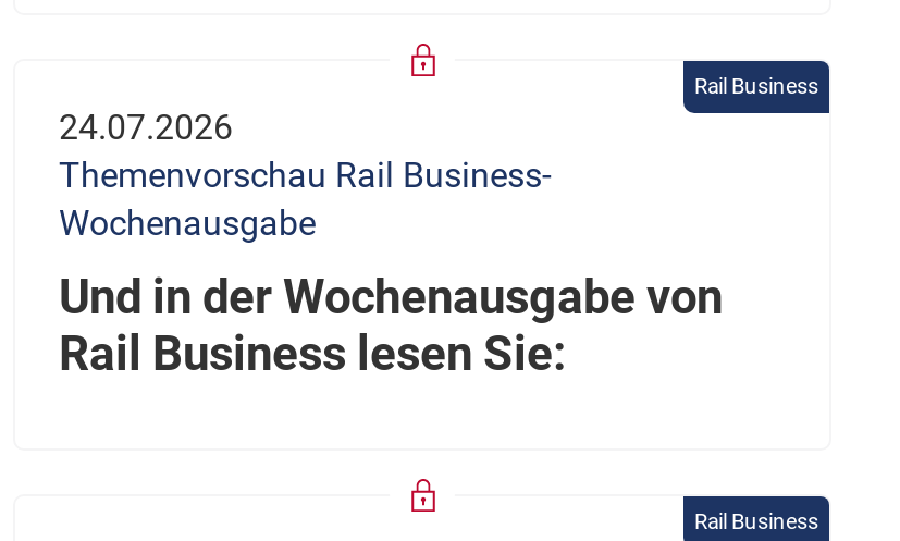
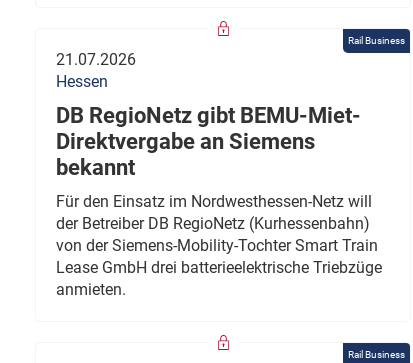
- 24.07.2026
- Themenvorschau Rail Business-
- Wochenausgabe
- Und in der Wochenausgabe von
- Rail Business lesen Sie:
+ 21.07.2026
+ Hessen
+ DB RegioNetz gibt BEMU-Miet-
+ Direktvergabe an Siemens
+ bekannt
+ Für den Einsatz im Nordwesthessen-Netz will
+ der Betreiber DB RegioNetz (Kurhessenbahn)
+ von der Siemens-Mobility-Tochter Smart Train
+ Lease GmbH drei batterieelektrische Triebzüge
+ anmieten.
